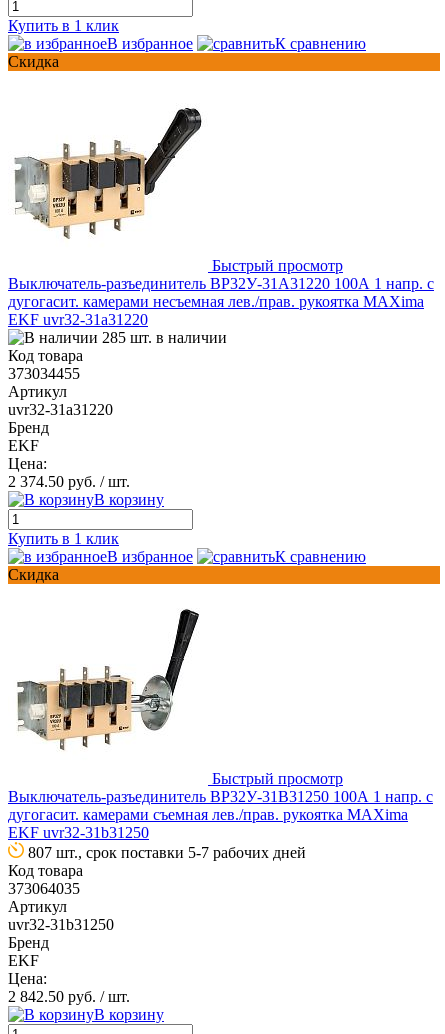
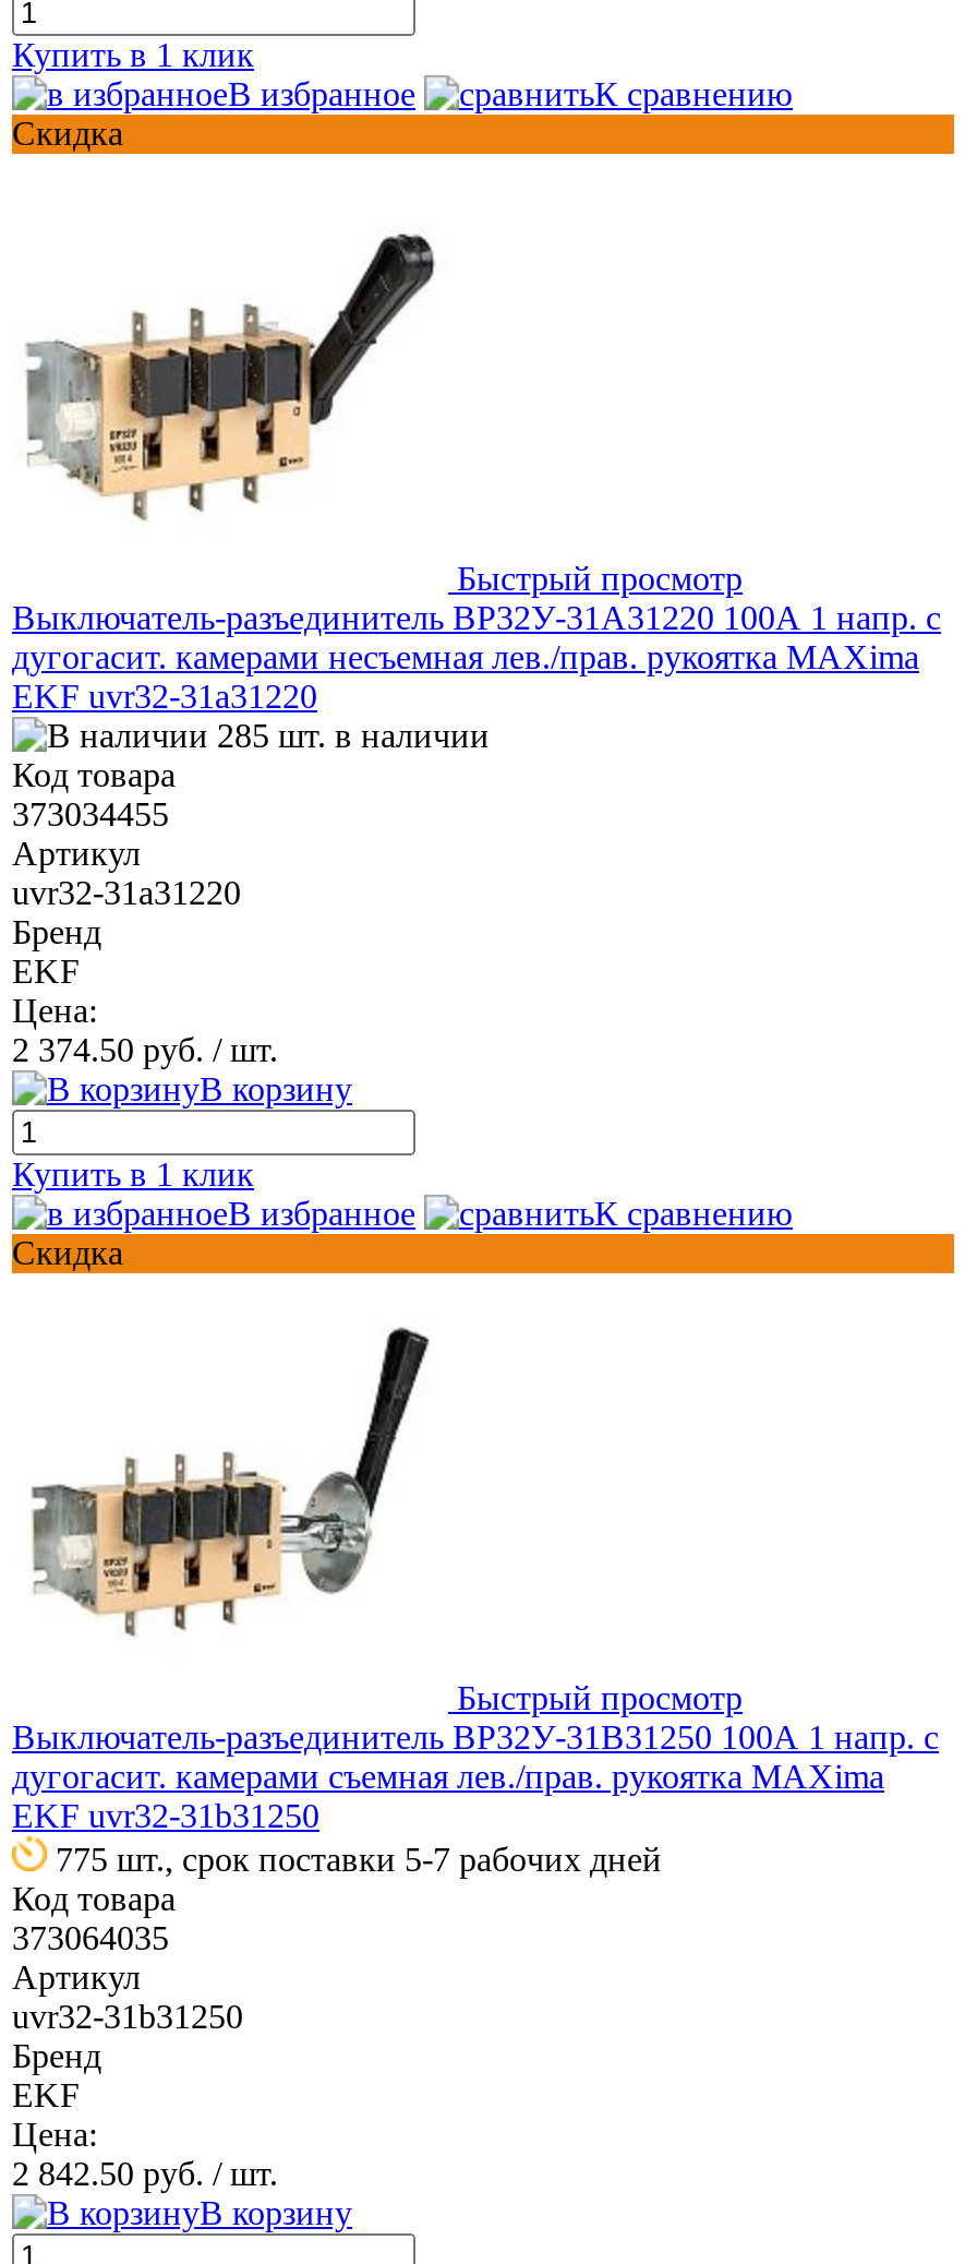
- 807 шт., срок поставки 5-7 рабочих дней
+ 775 шт., срок поставки 5-7 рабочих дней
